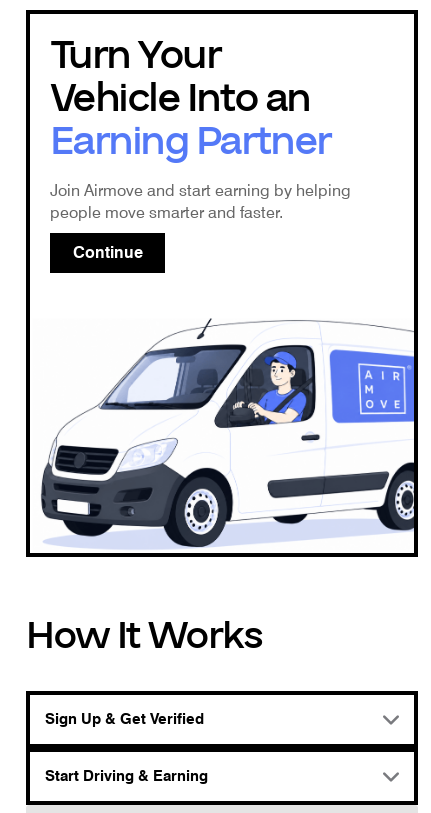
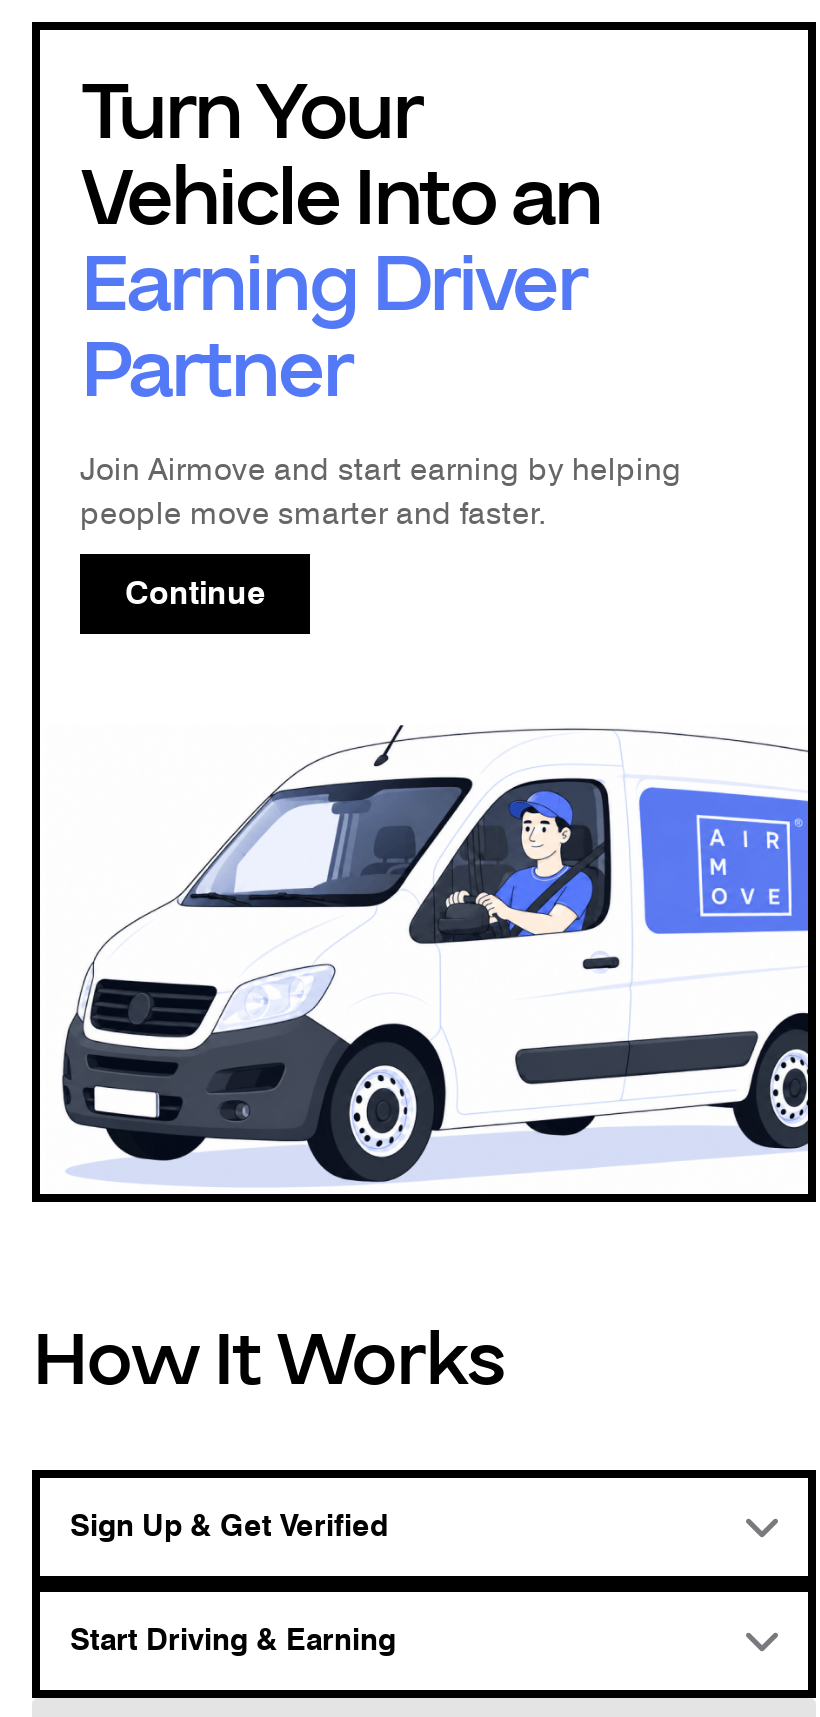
- Earning Partner
+ Earning Driver
+ Partner
